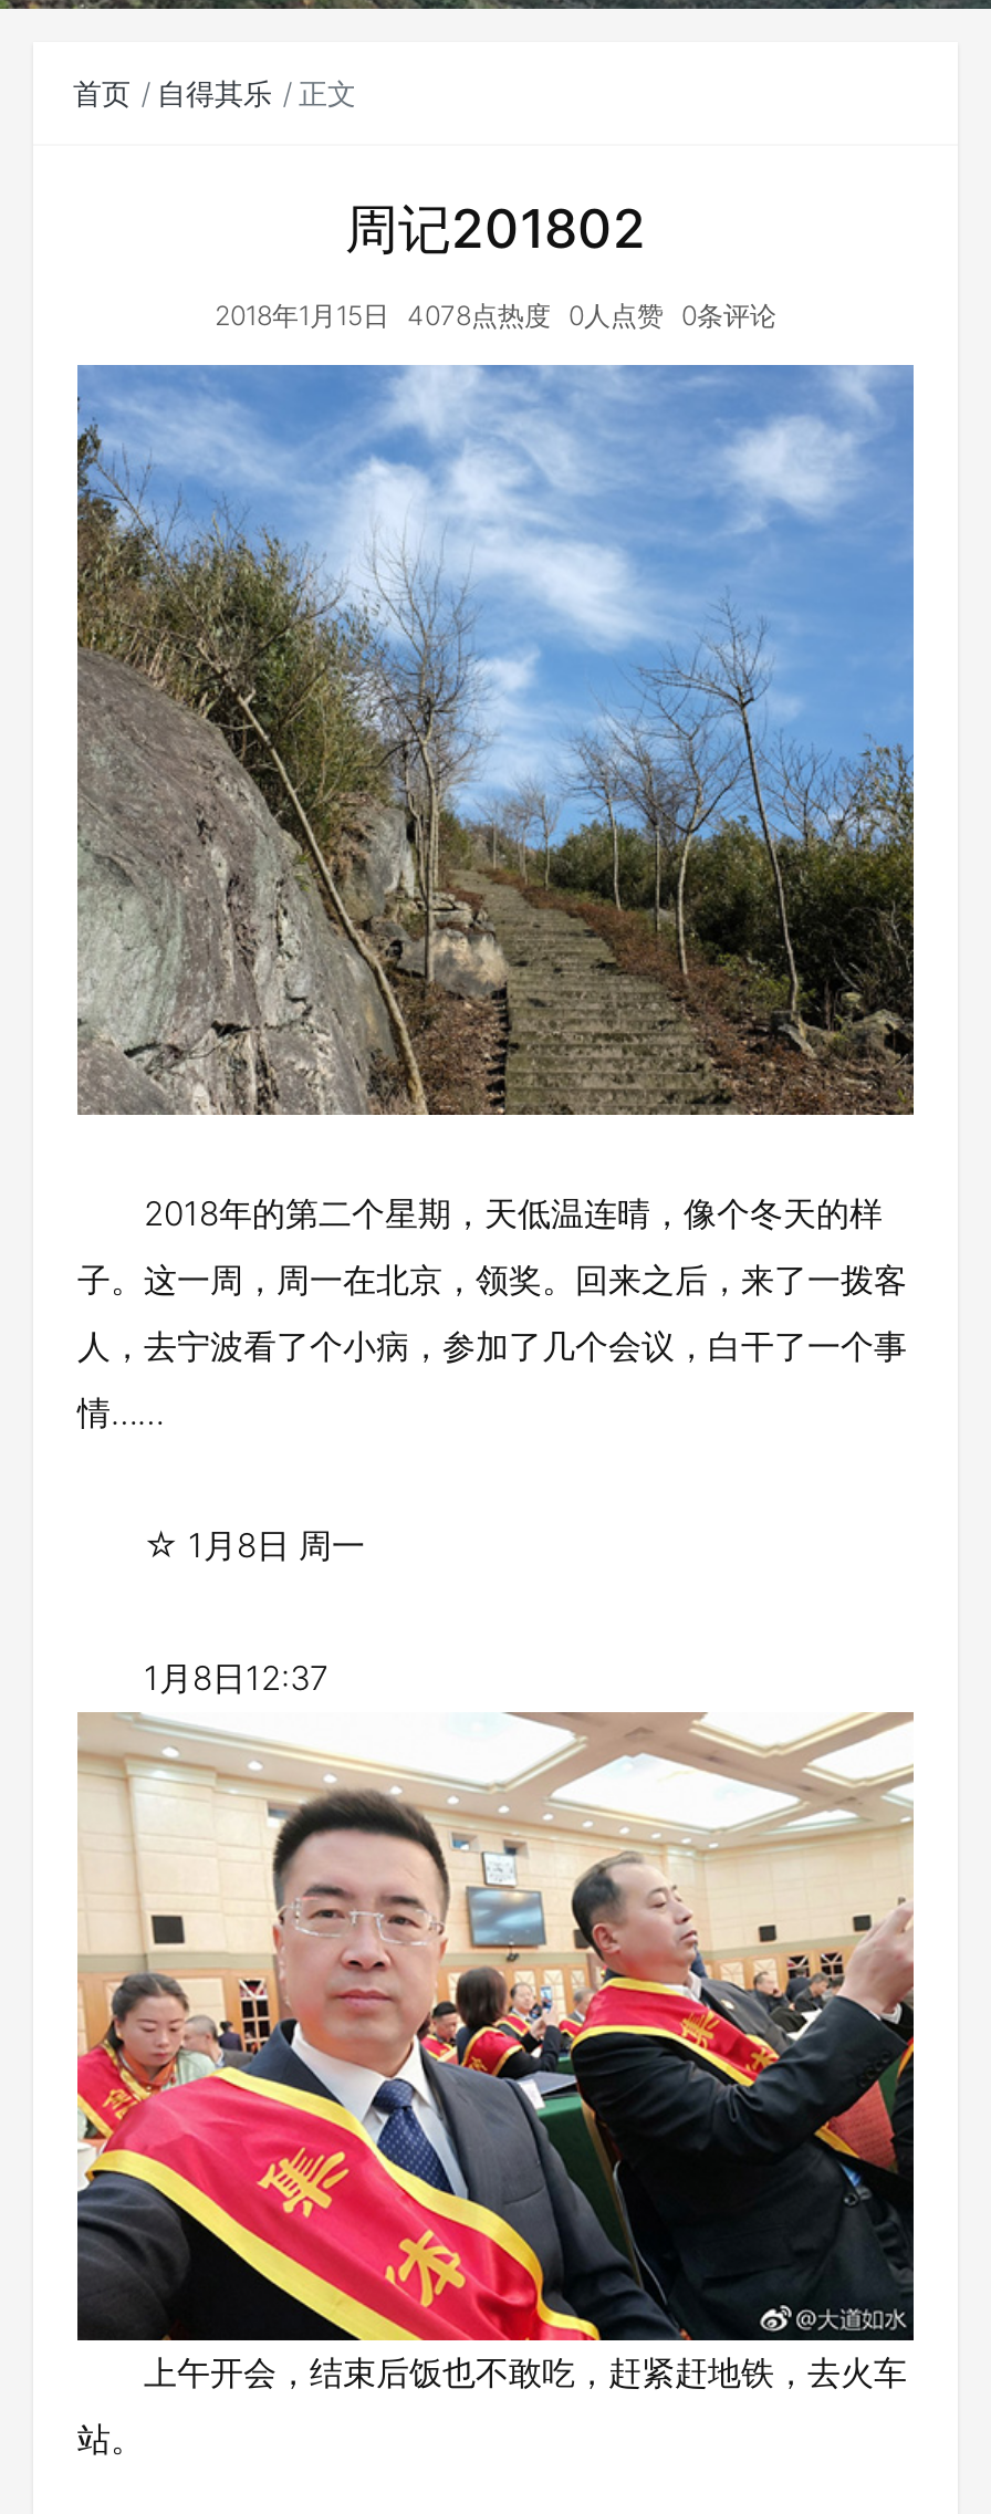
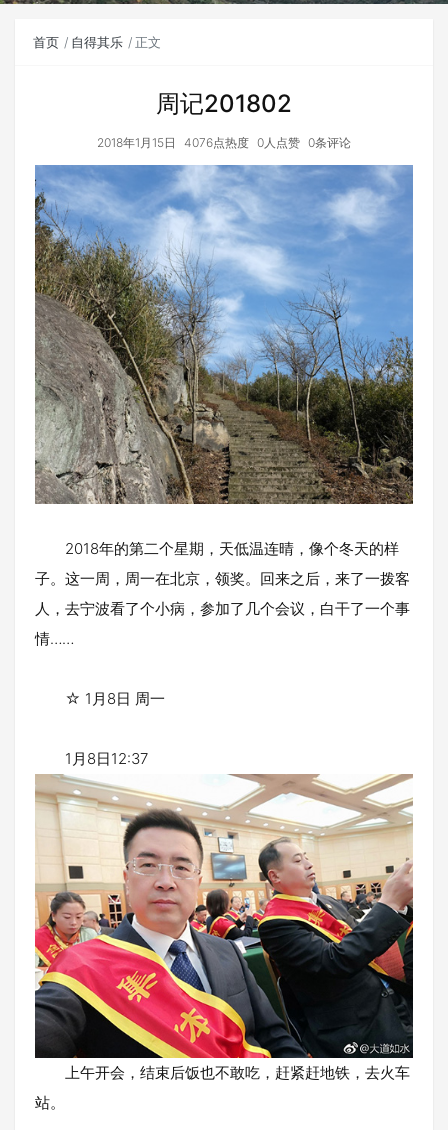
- 2018年1月15日 4078点热度 0人点赞 0条评论
+ 2018年1月15日 4076点热度 0人点赞 0条评论
